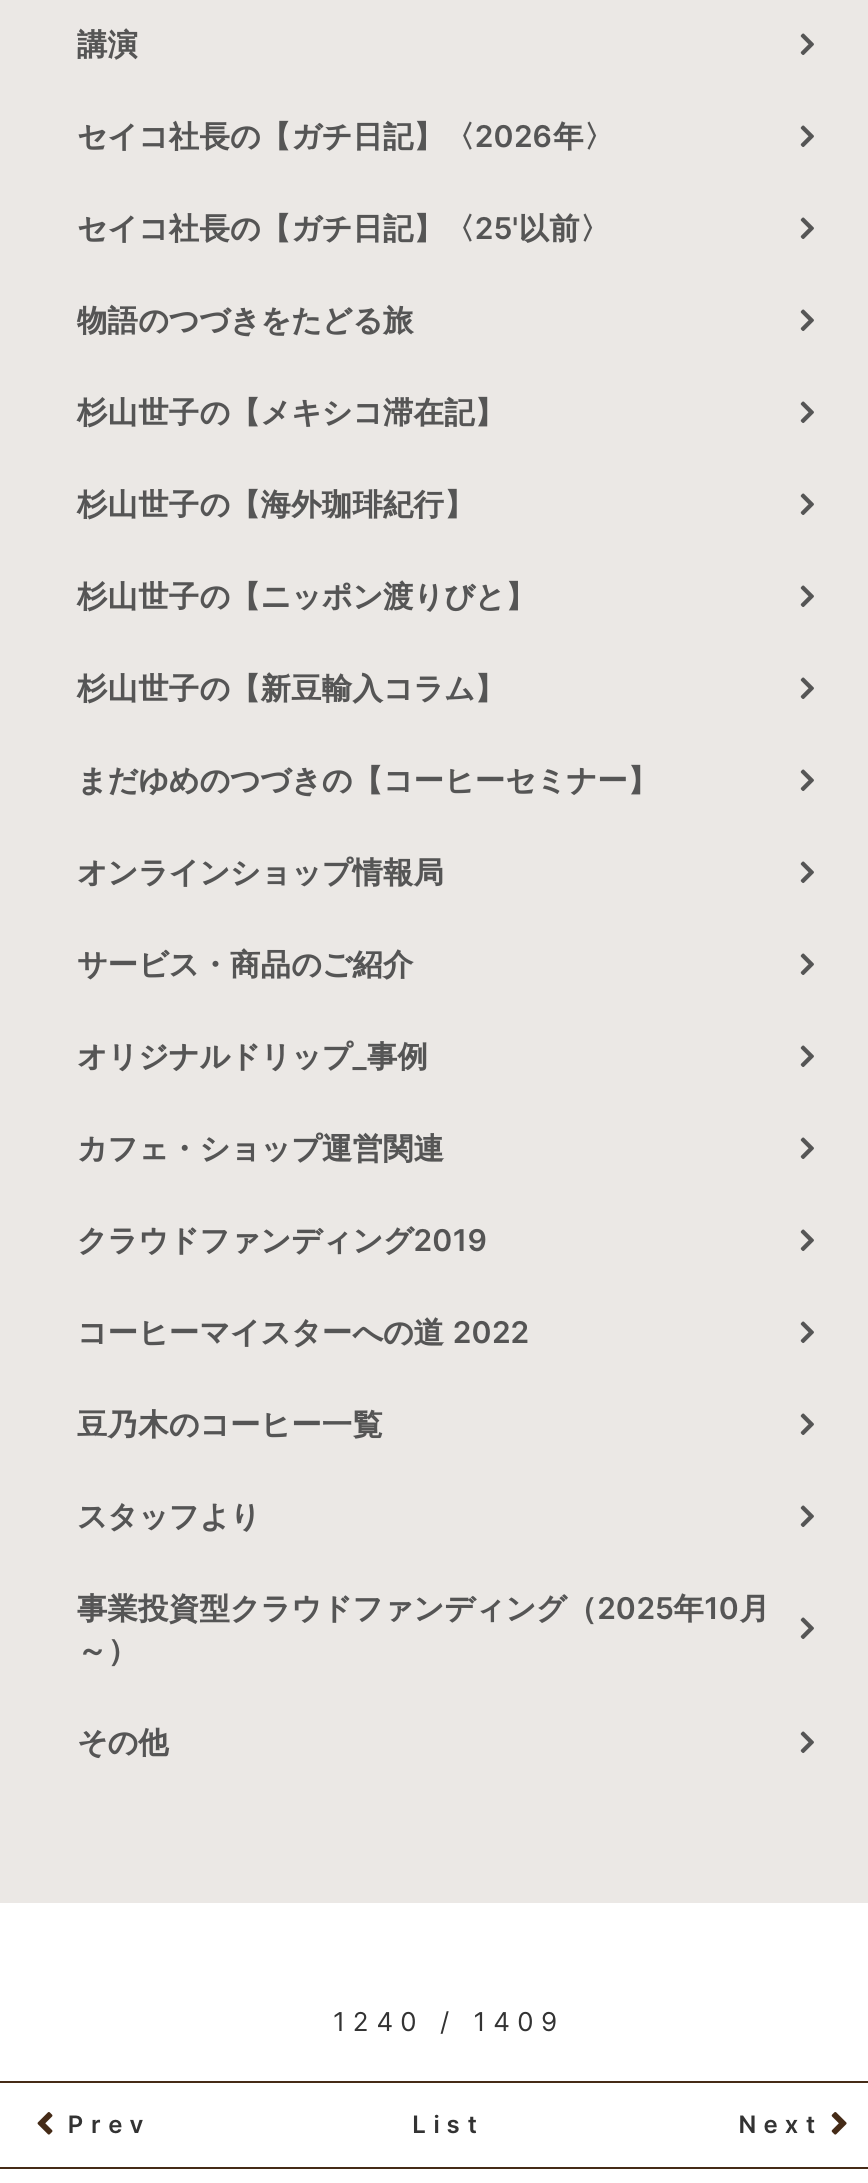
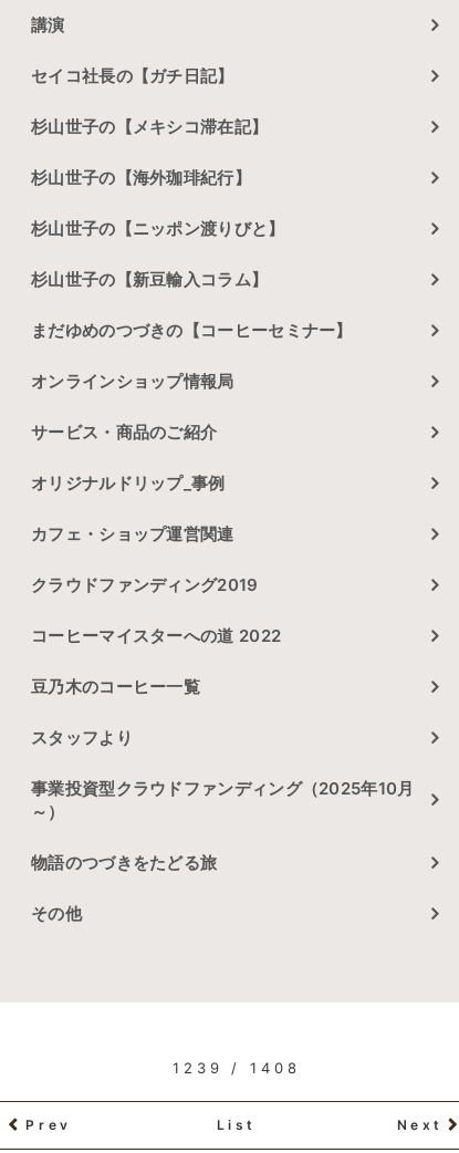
- セイコ社長の【ガチ日記】〈2026年〉
- セイコ社長の【ガチ日記】〈25'以前〉
+ セイコ社長の【ガチ日記】

moved down: 物語のつづきをたどる旅

moved up: 杉山世子の【メキシコ滞在記】 | 杉山世子の【海外珈琲紀行】 | 杉山世子の【ニッポン渡りびと】 | ... | スタッフより | 事業投資型クラウドファンディング（2025年10月

- 1240 / 1409
+ 1239 / 1408
